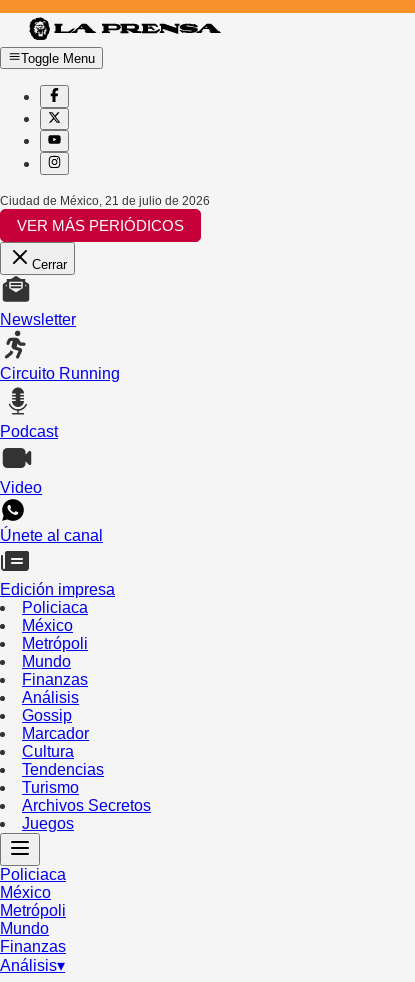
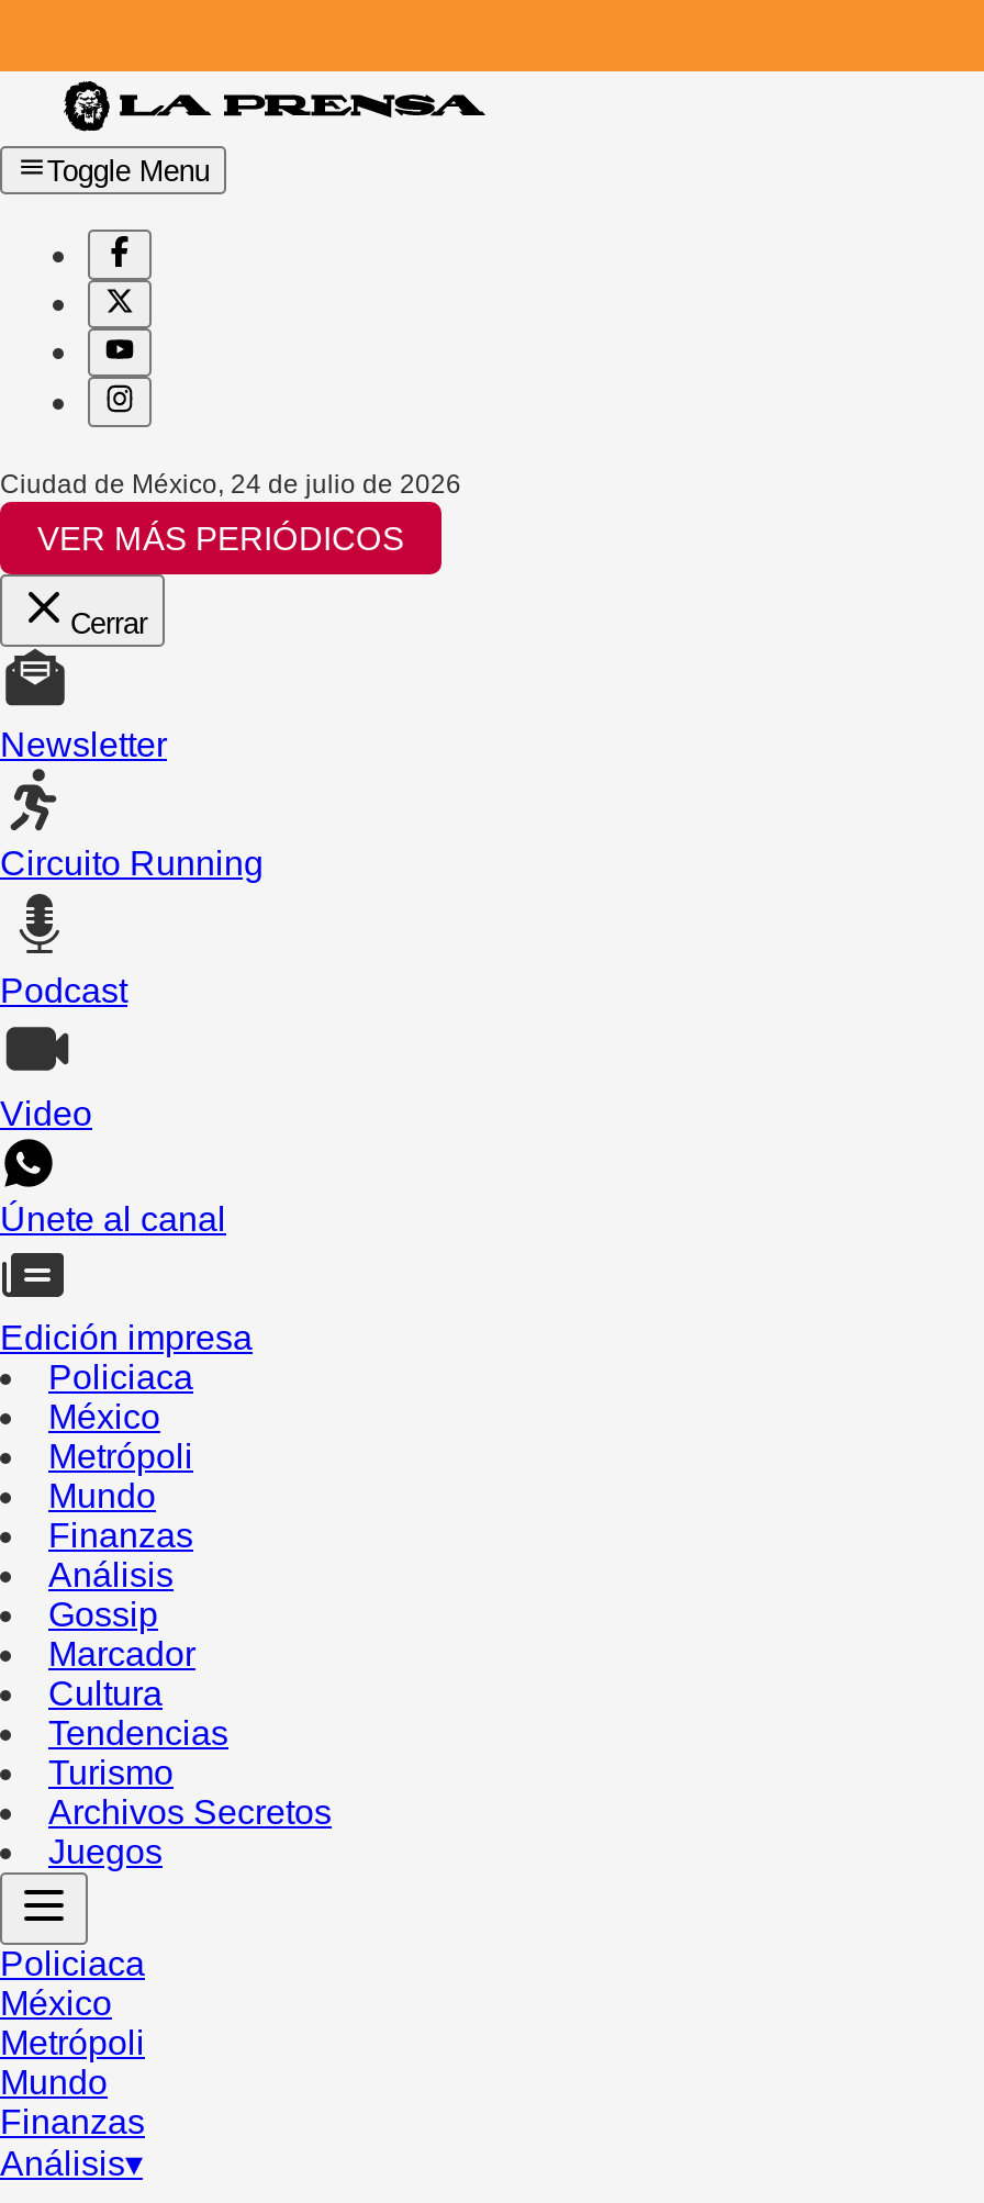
- Ciudad de México, 21 de julio de 2026
+ Ciudad de México, 24 de julio de 2026
